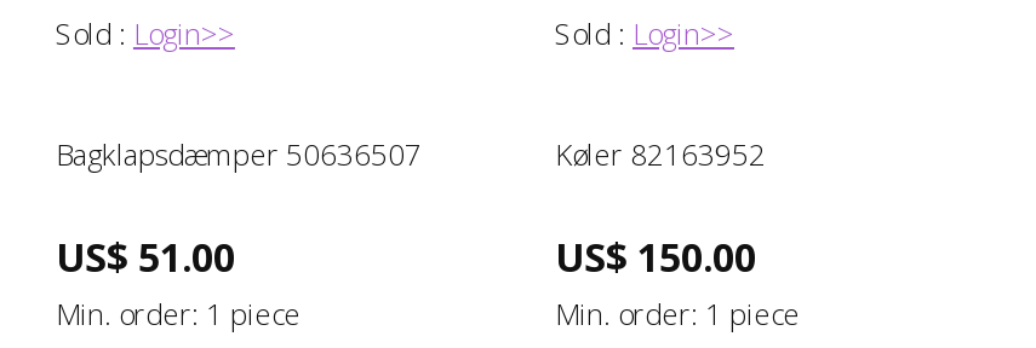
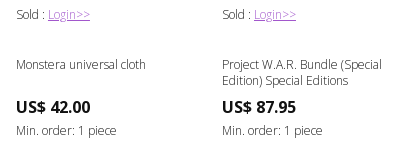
- Bagklapsdæmper 50636507
+ Monstera universal cloth

- Køler 82163952
- US$ 150.00
+ Project W.A.R. Bundle (Special
+ Edition) Special Editions
+ US$ 87.95

- US$ 51.00
+ US$ 42.00
